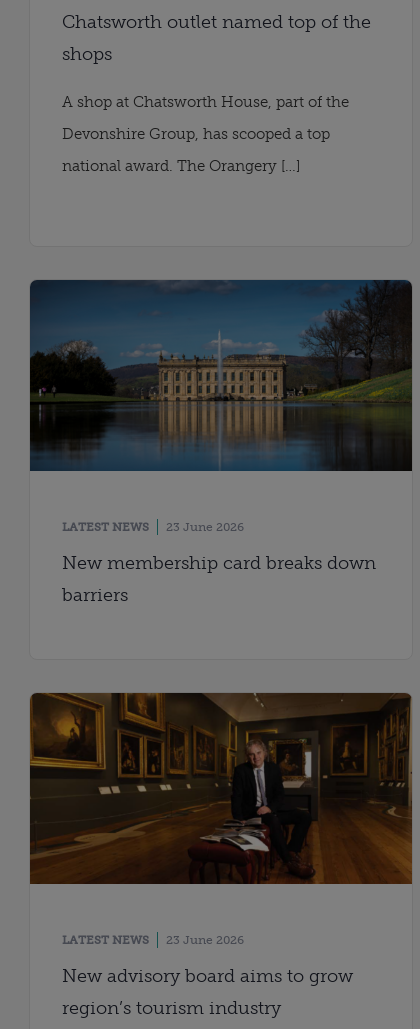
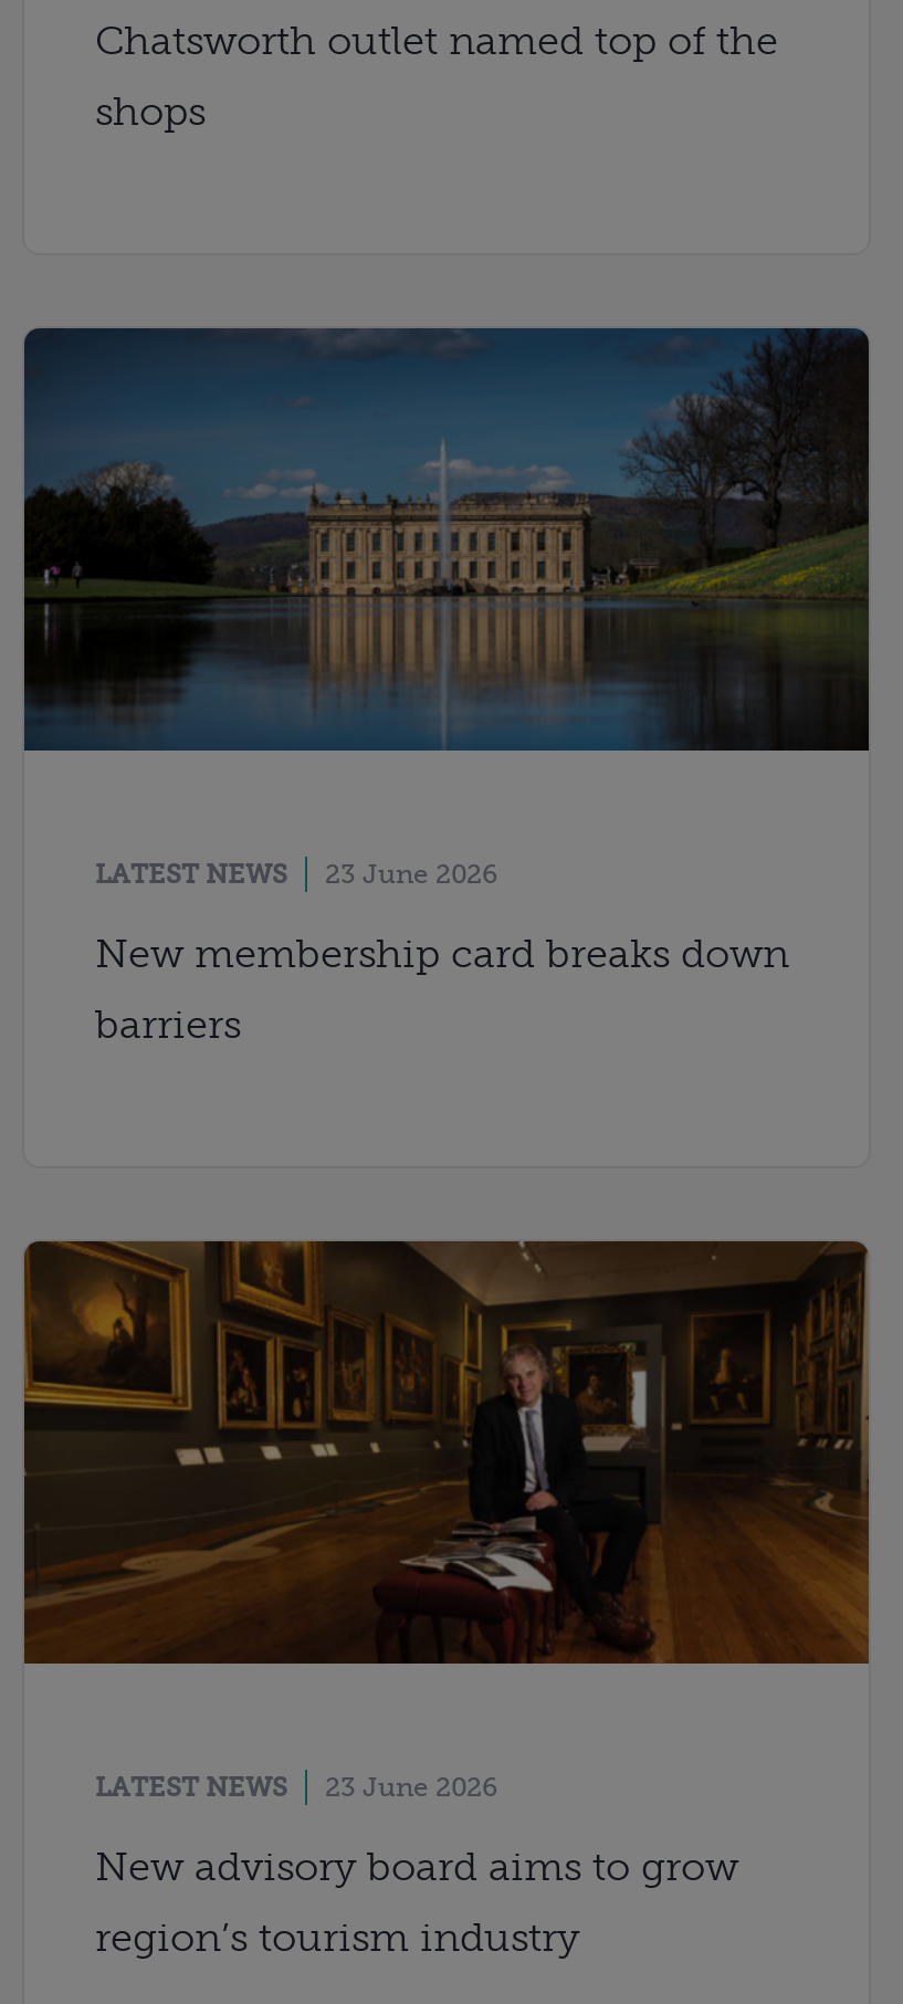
- A shop at Chatsworth House, part of the
- Devonshire Group, has scooped a top
- national award. The Orangery […]
